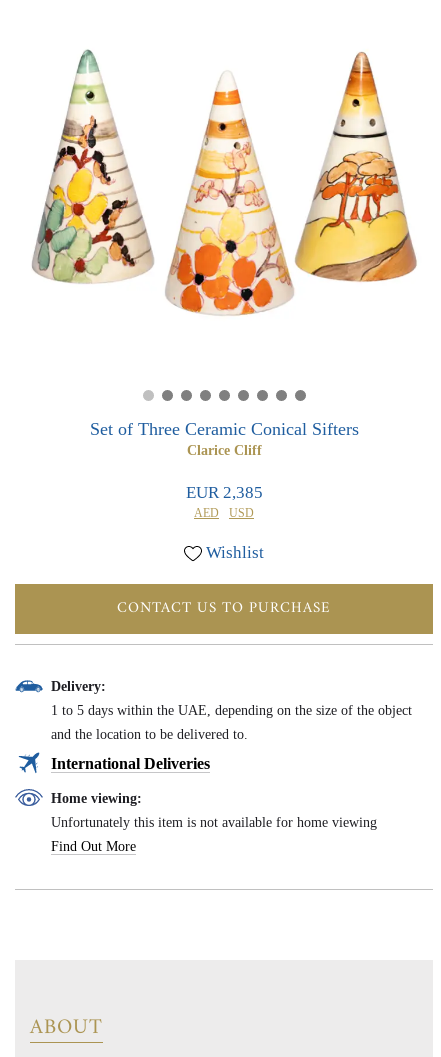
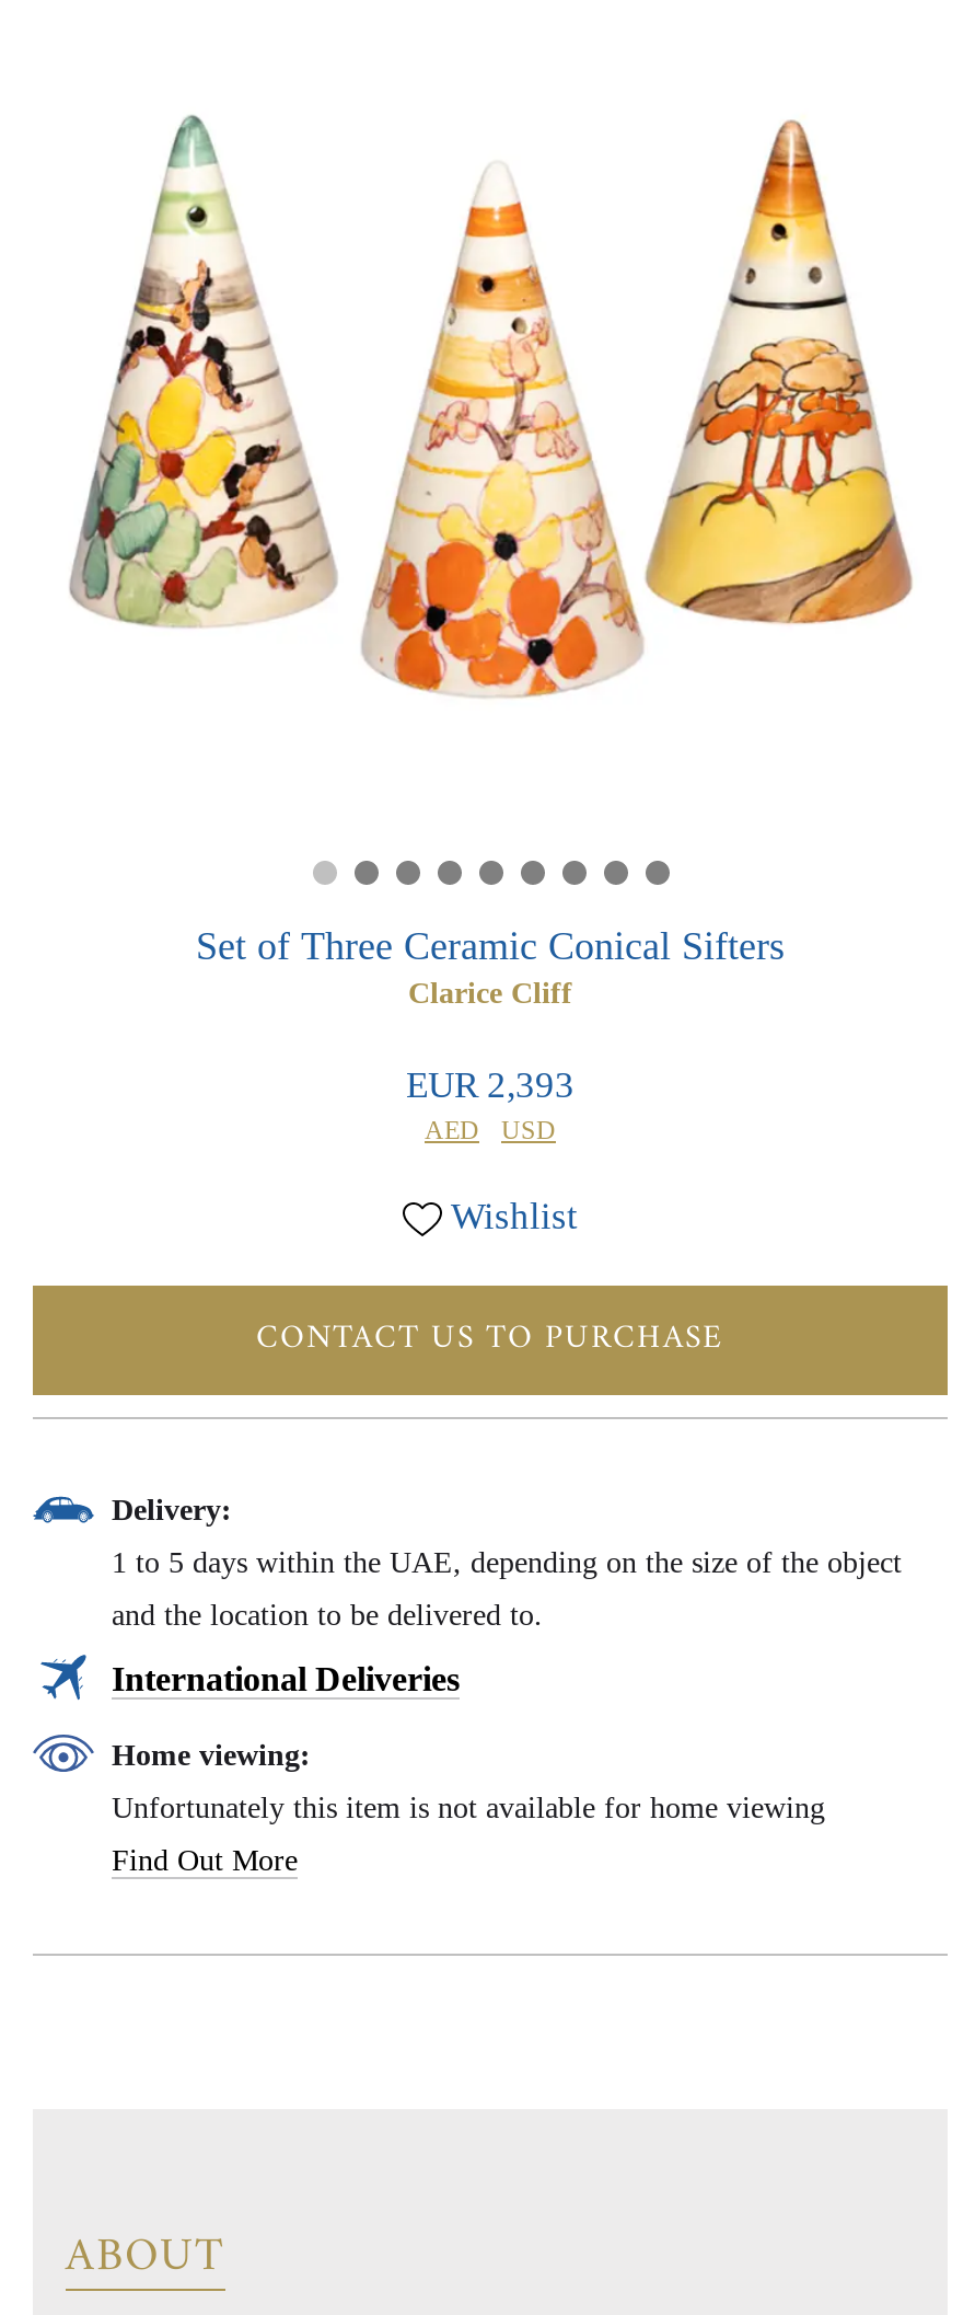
- EUR 2,385
+ EUR 2,393
